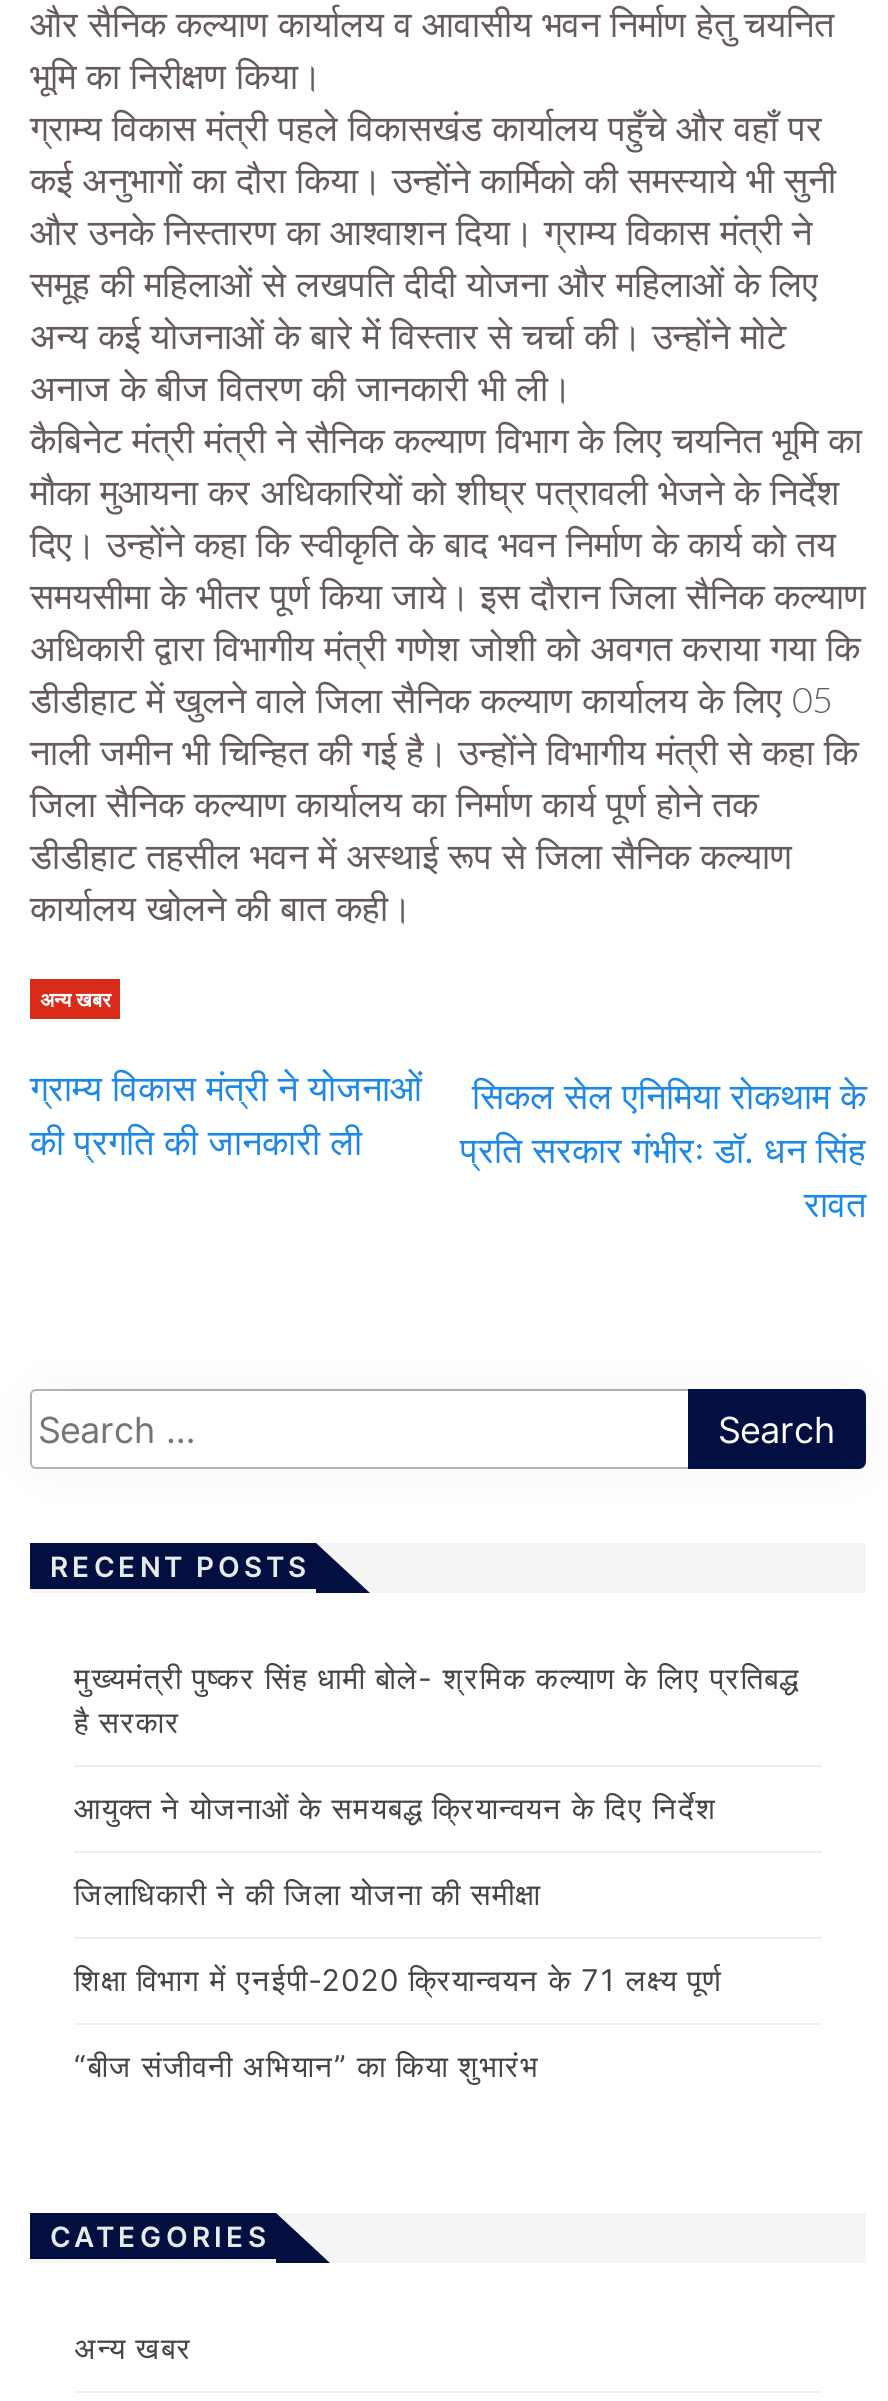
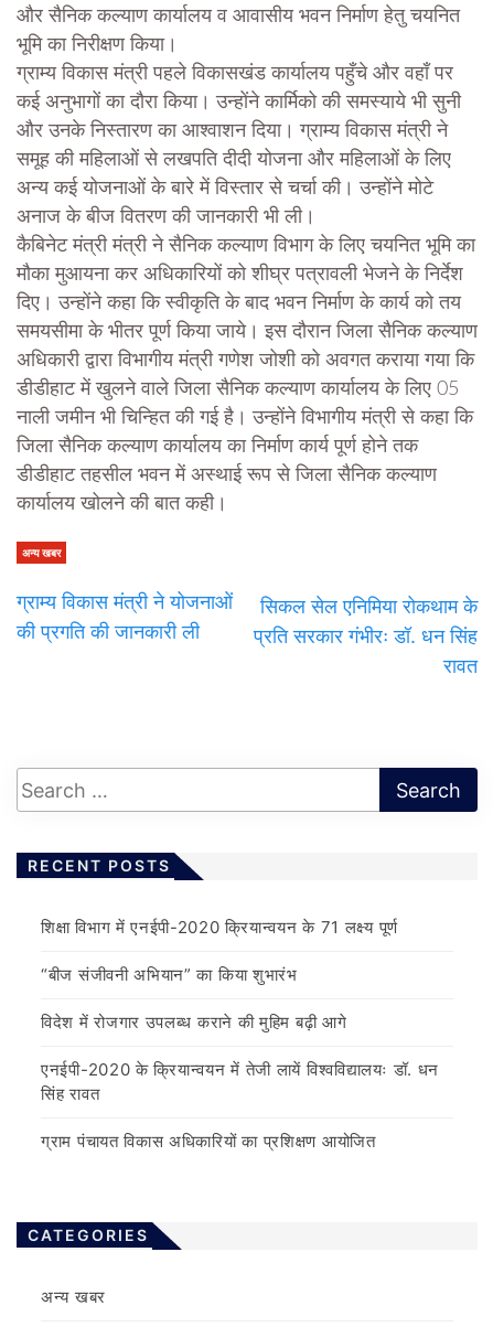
- मुख्यमंत्री पुष्कर सिंह धामी बोले- श्रमिक कल्याण के लिए प्रतिबद्ध
- है सरकार
- आयुक्त ने योजनाओं के समयबद्ध क्रियान्वयन के दिए निर्देश
- जिलाधिकारी ने की जिला योजना की समीक्षा

moved up: शिक्षा विभाग में एनईपी-2020 क्रियान्वयन के 71 लक्ष्य पूर्ण | “बीज संजीवनी अभियान” का किया शुभारंभ

+ विदेश में रोजगार उपलब्ध कराने की मुहिम बढ़ी आगे
+ एनईपी-2020 के क्रियान्वयन में तेजी लायें विश्वविद्यालयः डॉ. धन
+ सिंह रावत
+ ग्राम पंचायत विकास अधिकारियों का प्रशिक्षण आयोजित
